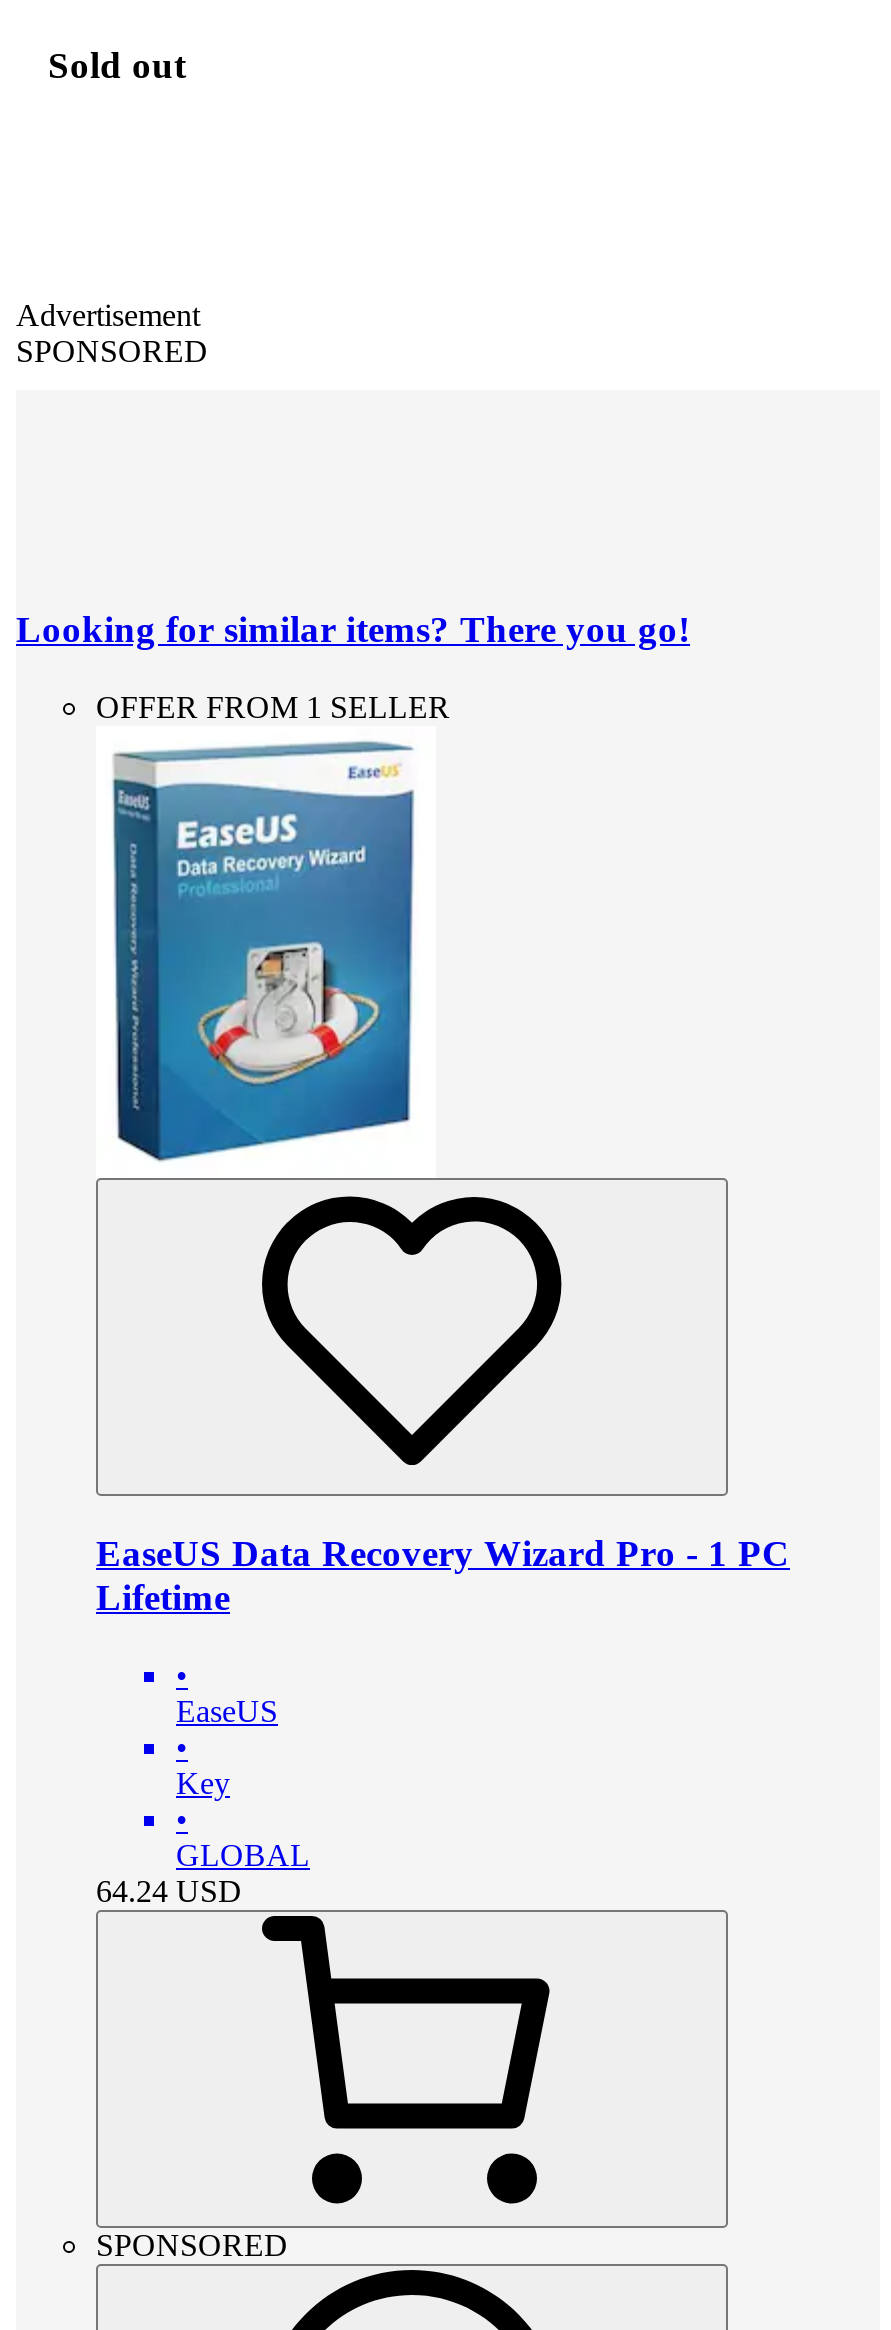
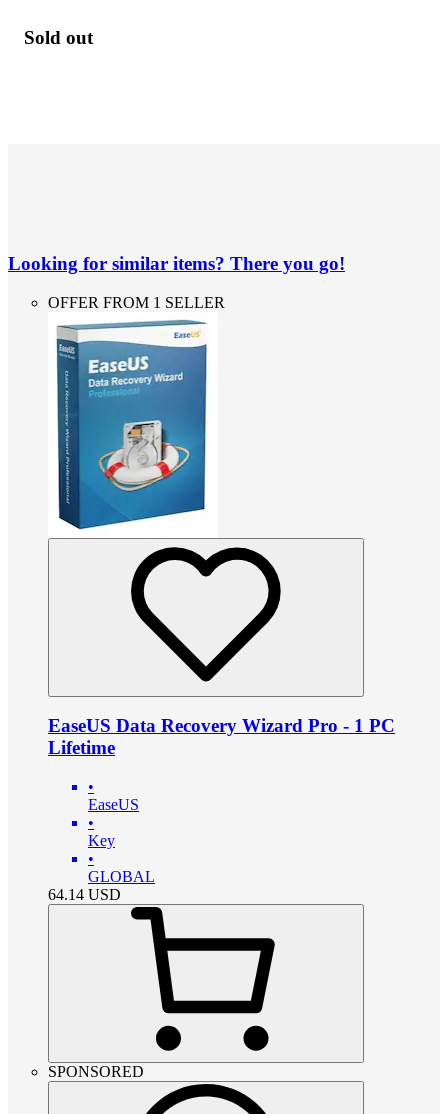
- Advertisement
- SPONSORED

- 64.24 USD
+ 64.14 USD
